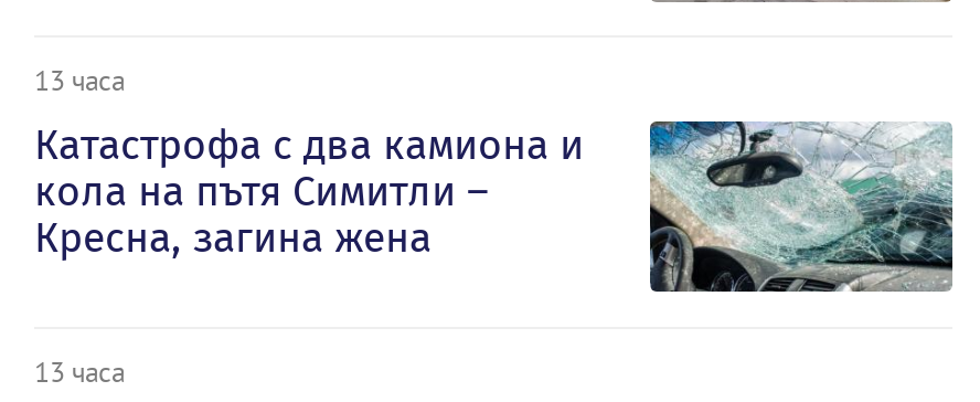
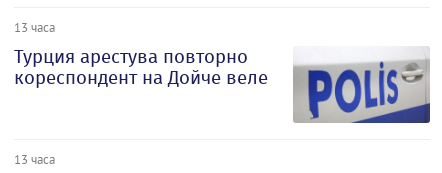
- [image]
- Катастрофа с два камиона и
- кола на пътя Симитли –
- Кресна, загина жена
+ [image]
+ Турция арестува повторно
+ кореспондент на Дойче веле
